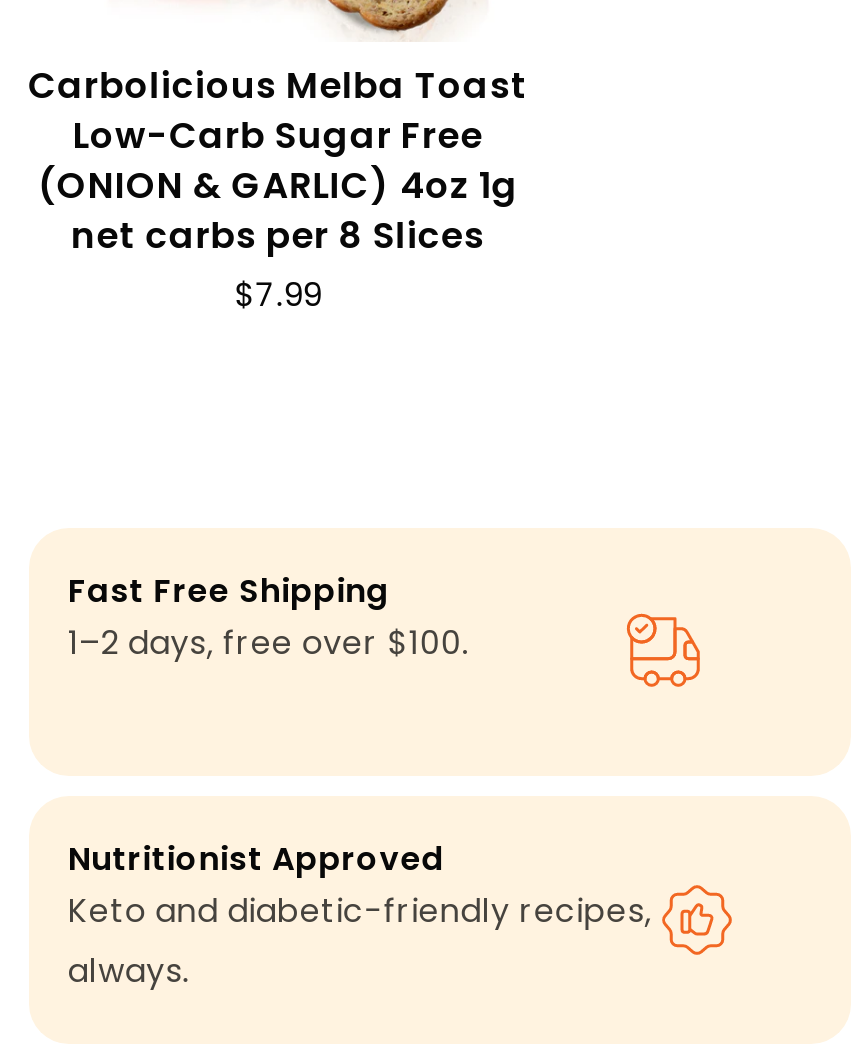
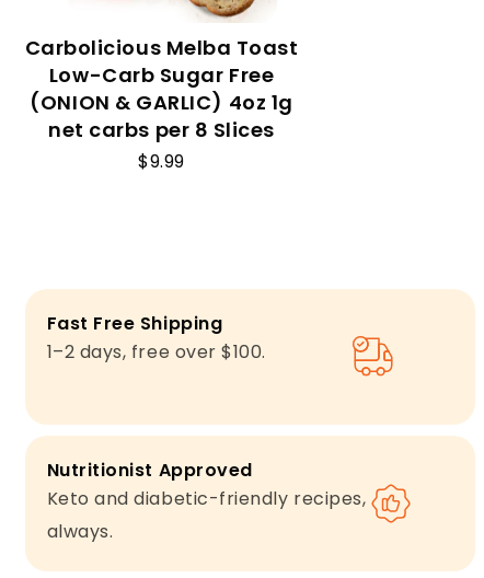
- $7.99
+ $9.99
